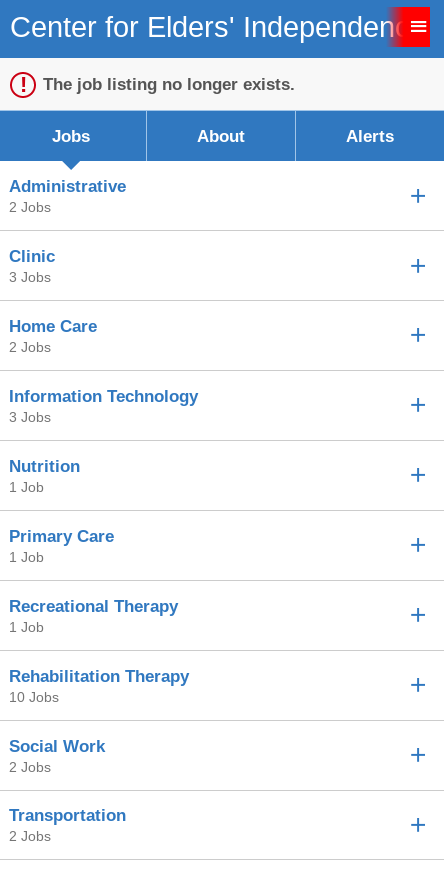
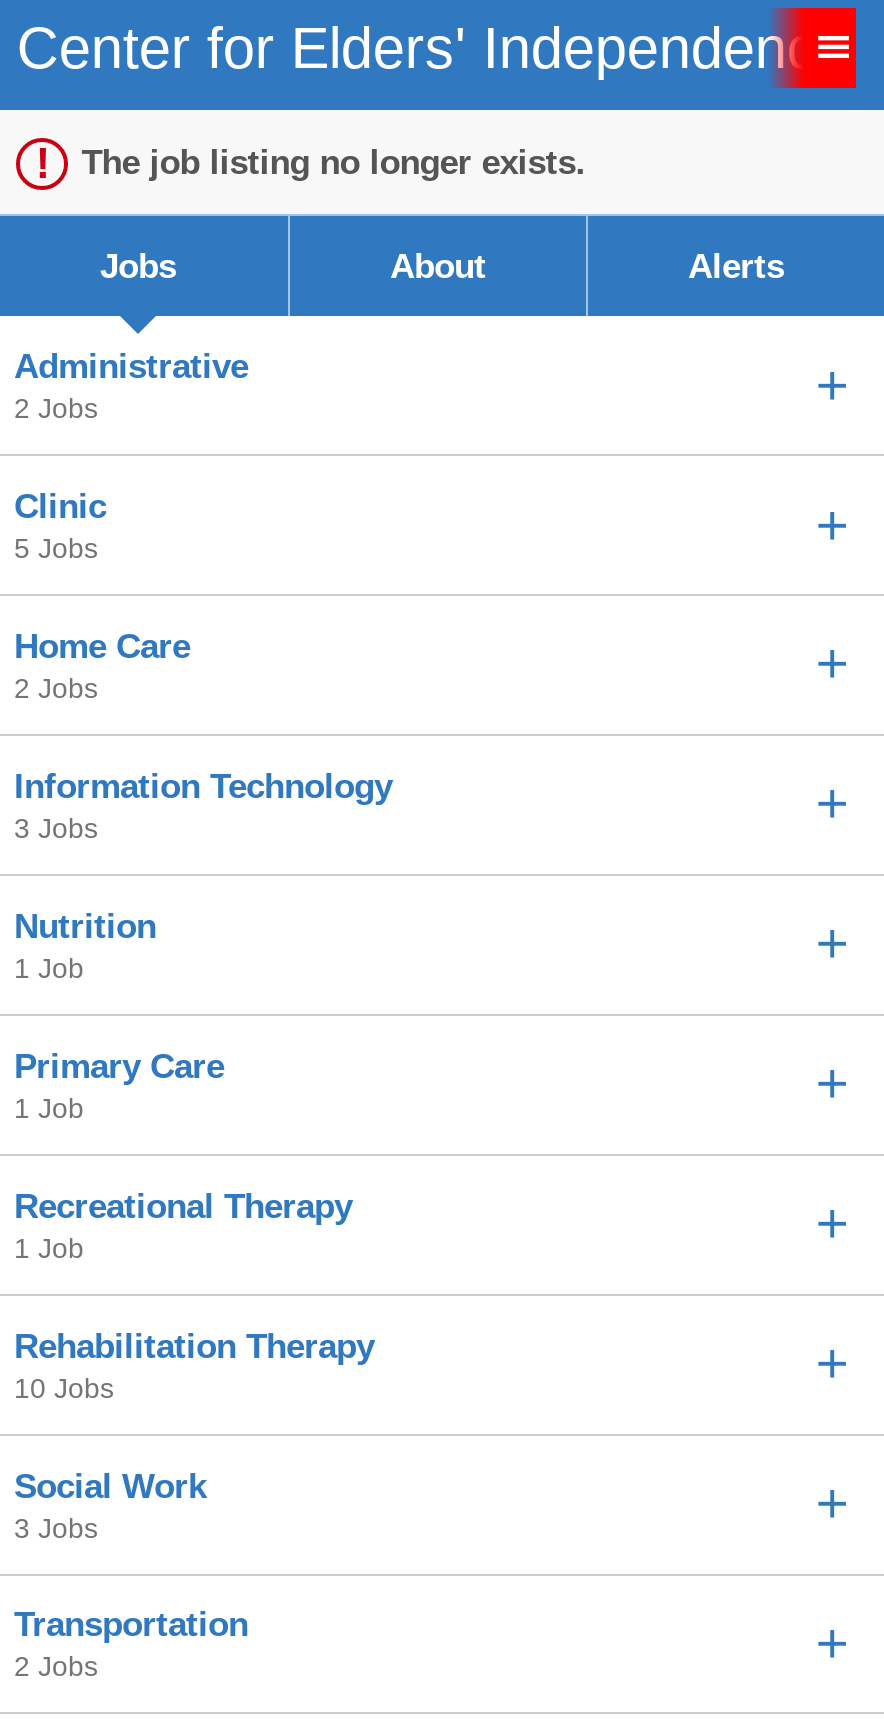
- 3 Jobs
+ 5 Jobs

- 2 Jobs
+ 3 Jobs
